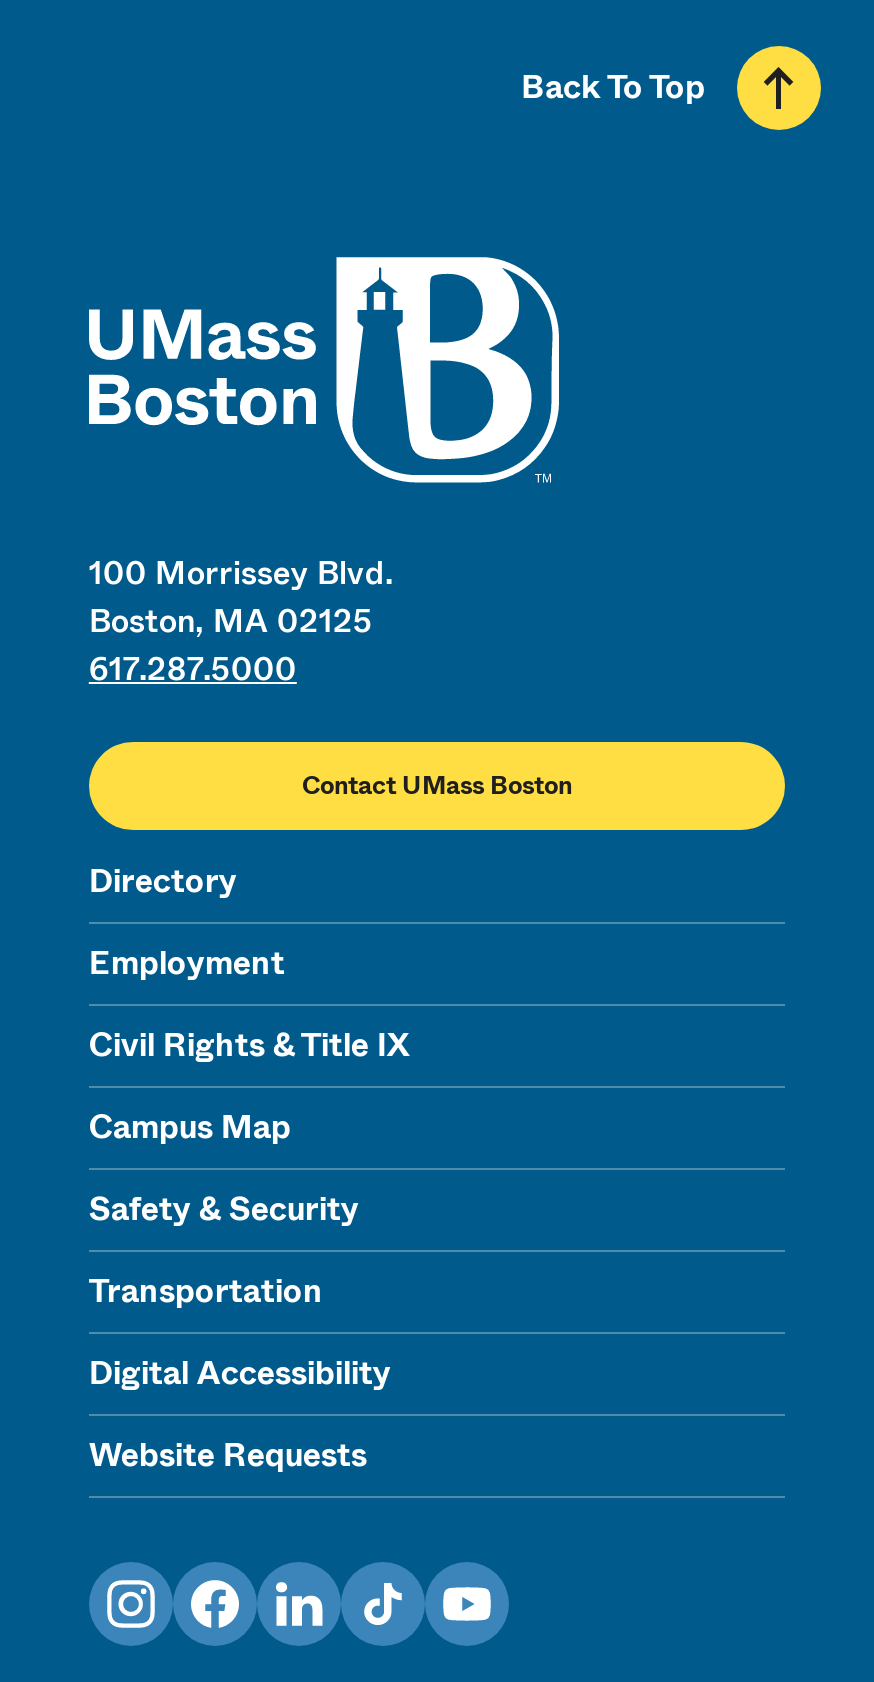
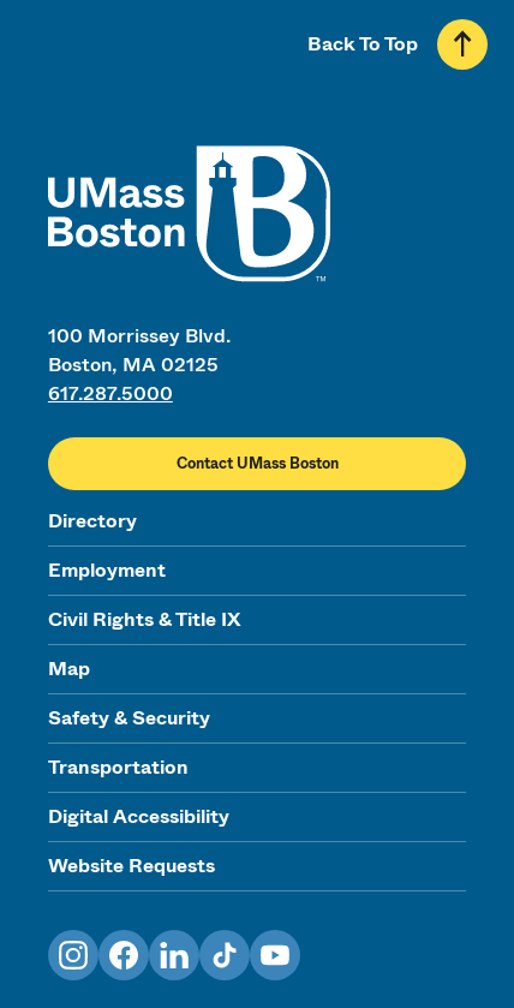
- Campus Map
+ Map
